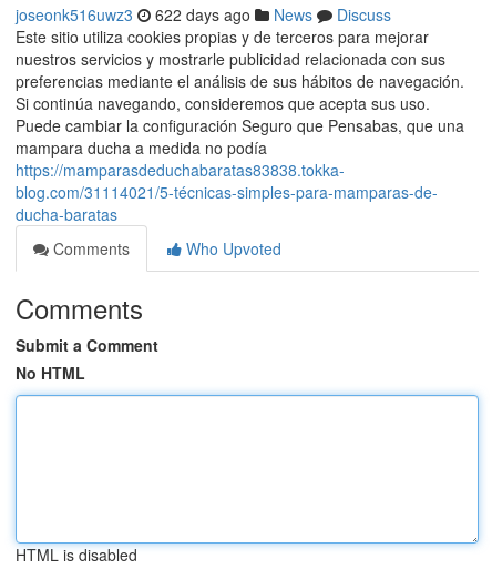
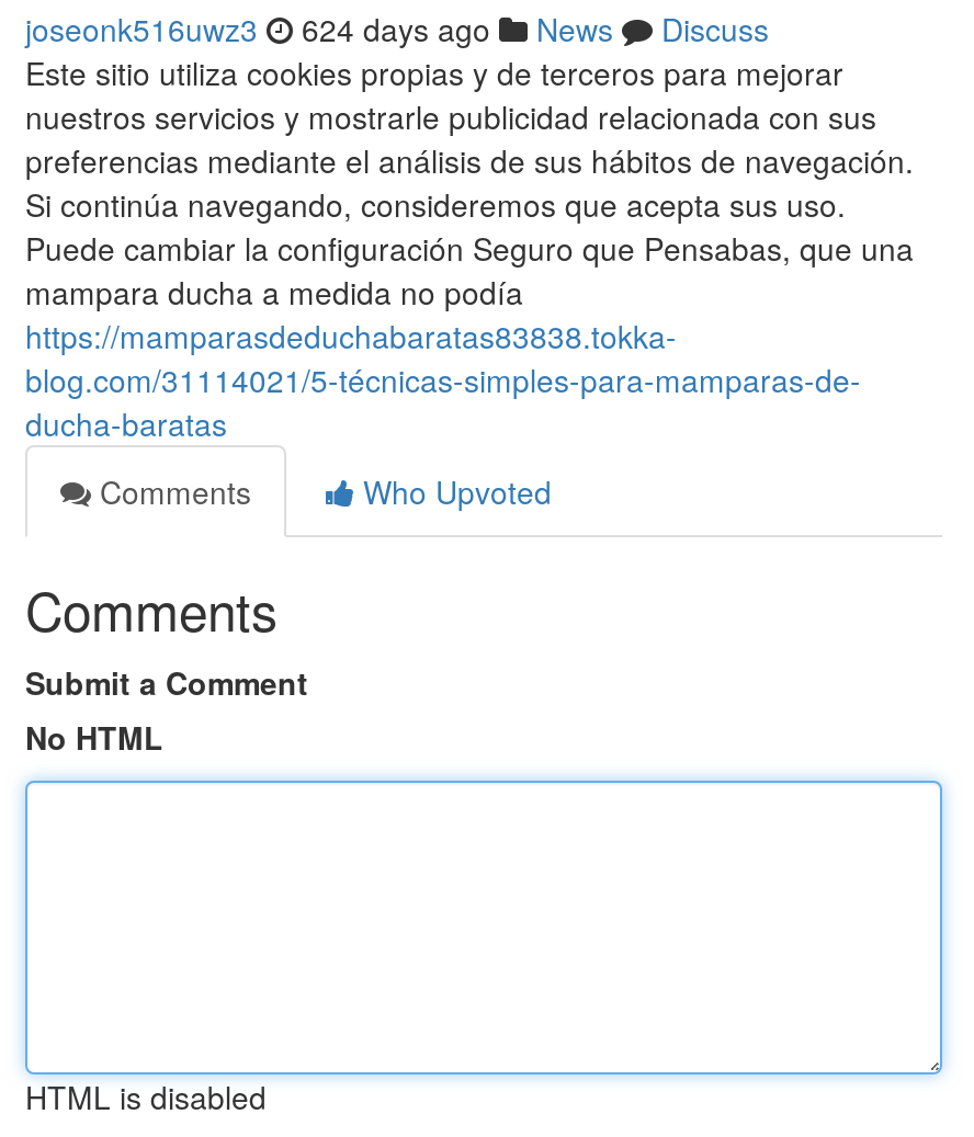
- joseonk516uwz3 622 days ago News Discuss
+ joseonk516uwz3 624 days ago News Discuss
